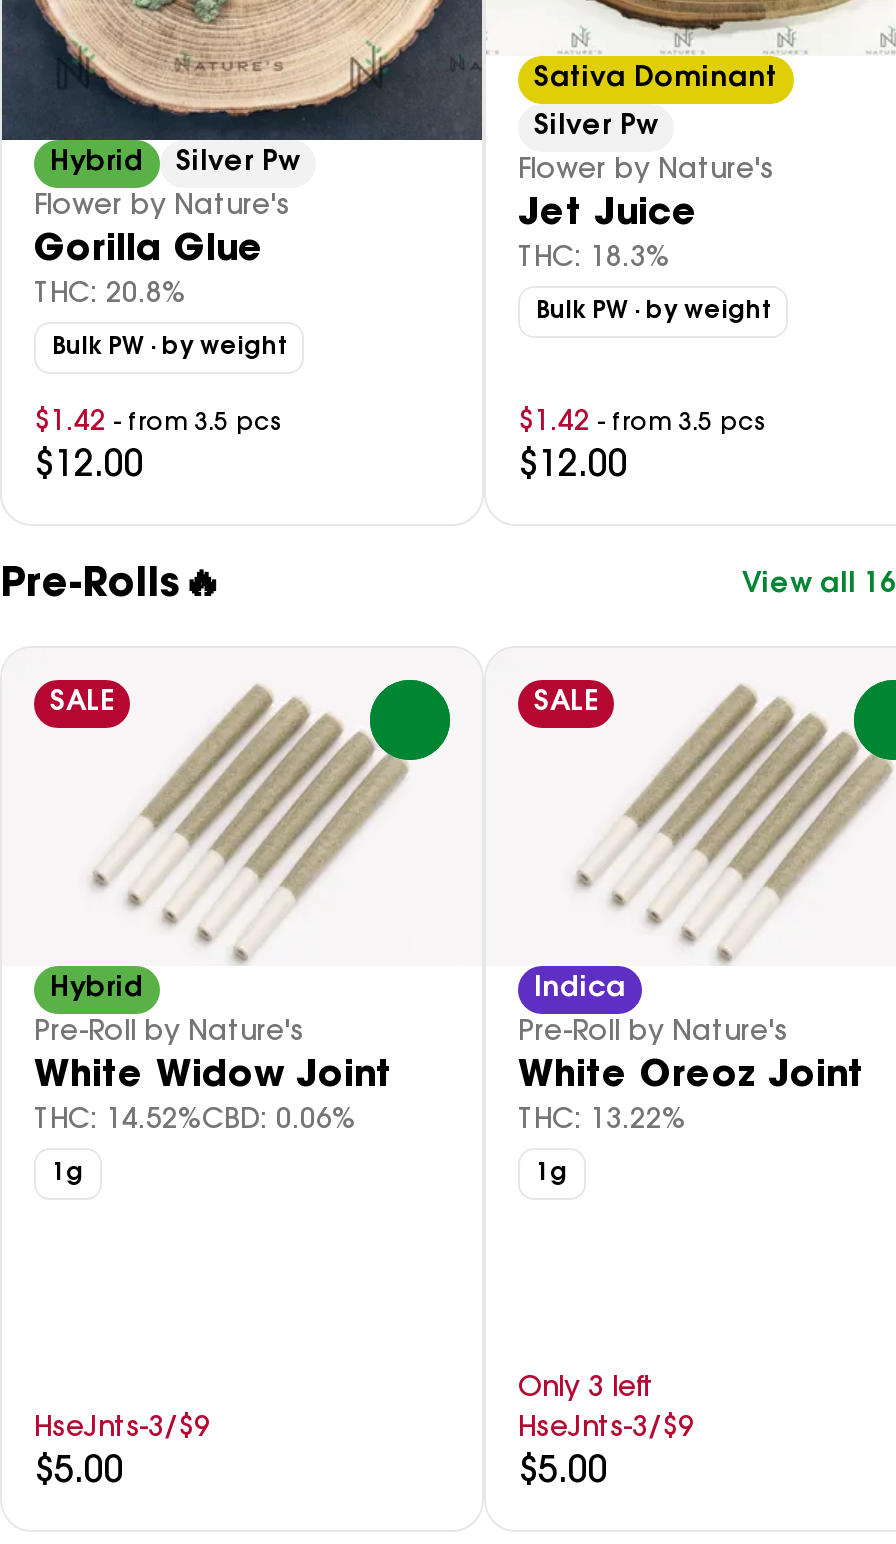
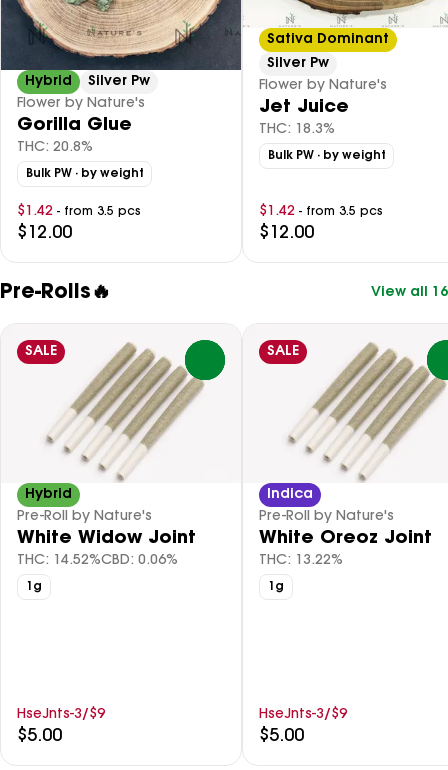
- Only 3 left
